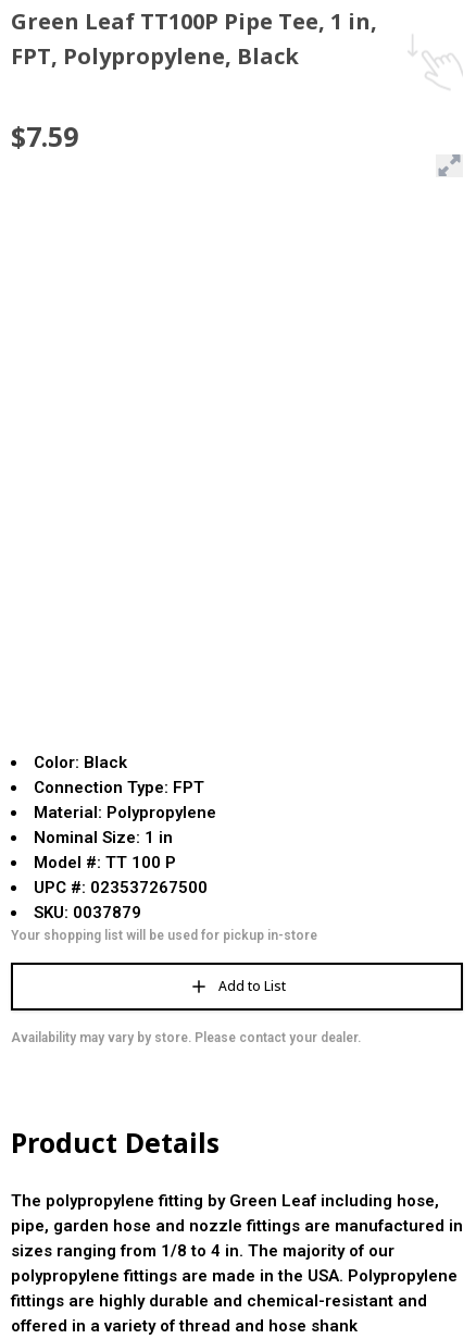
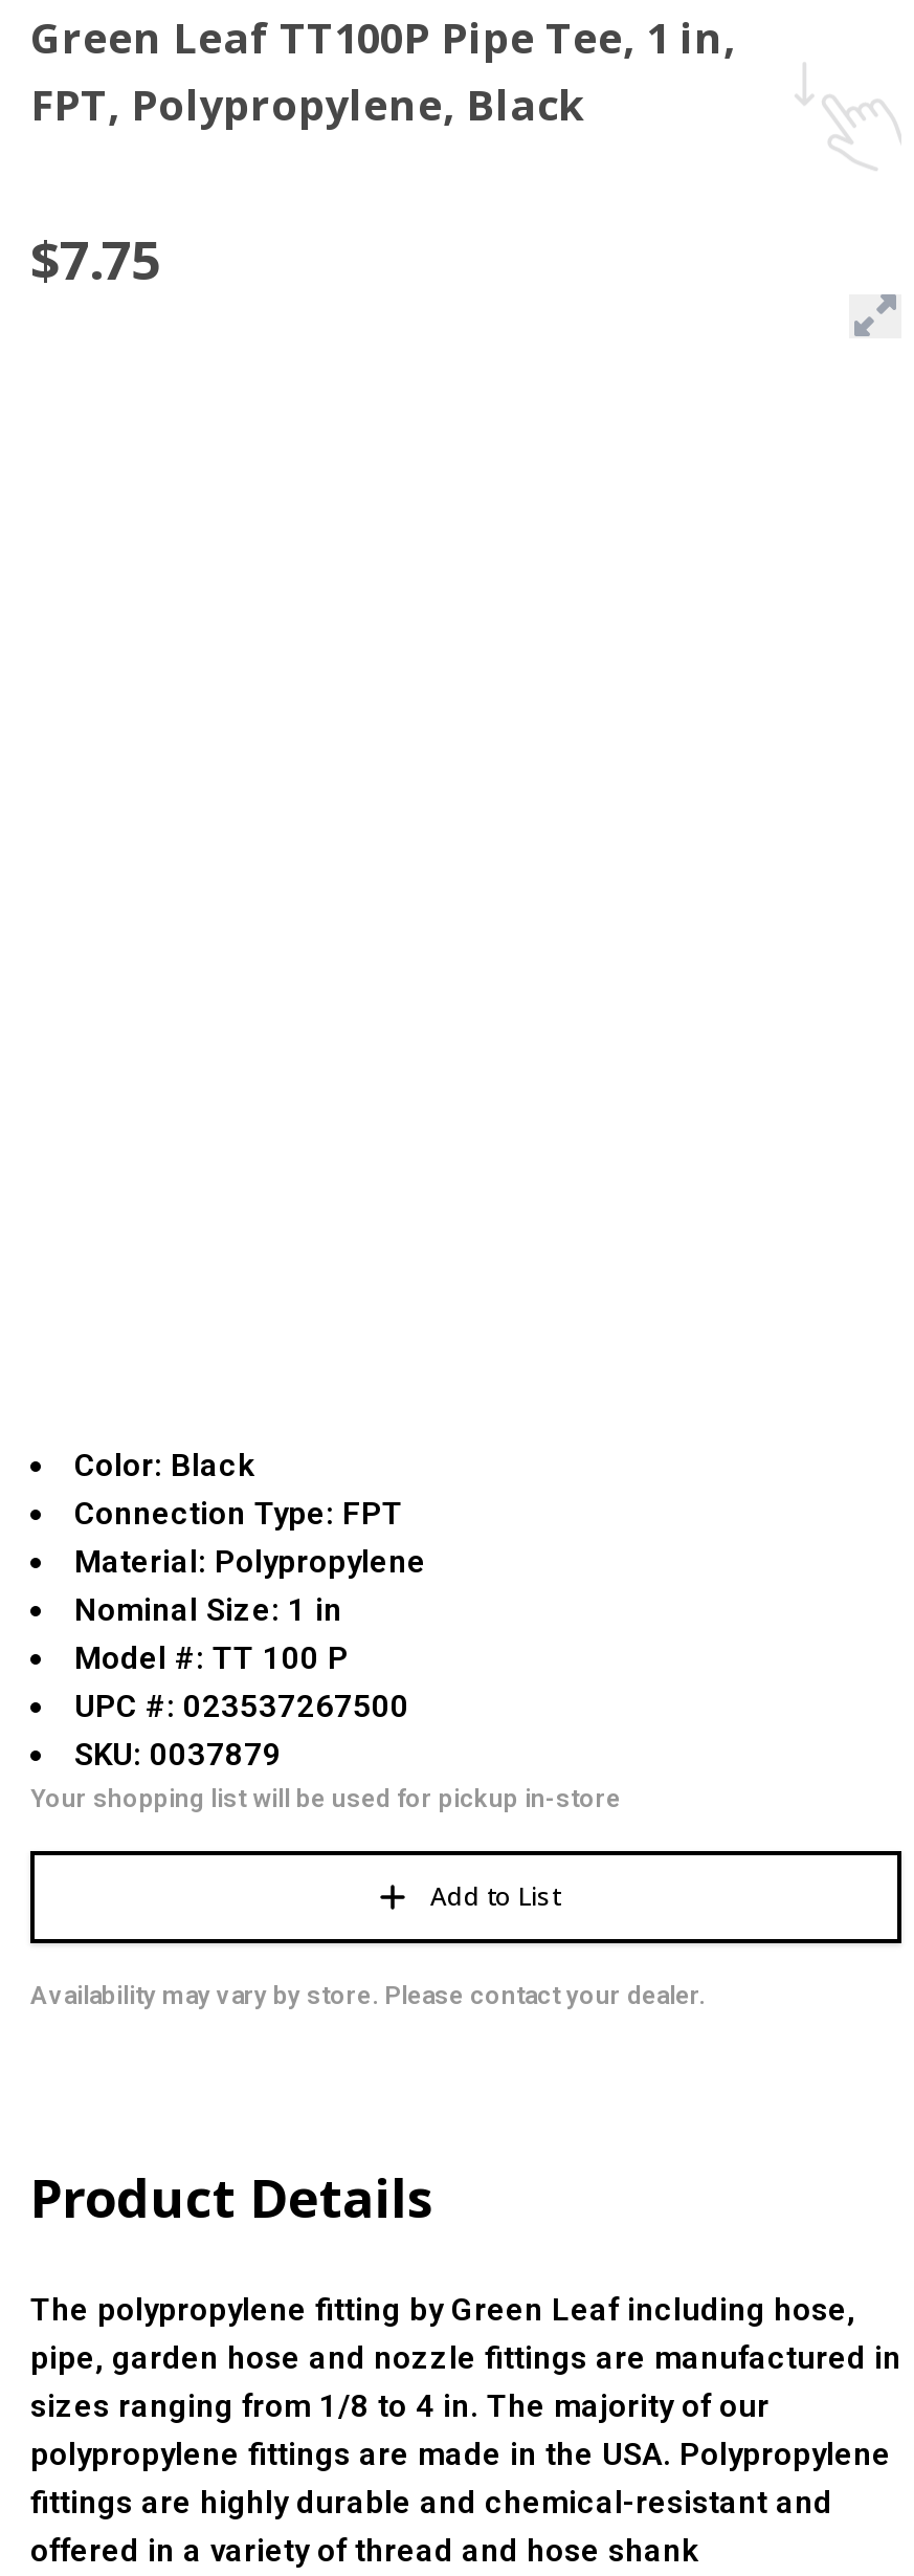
- $7.59
+ $7.75
